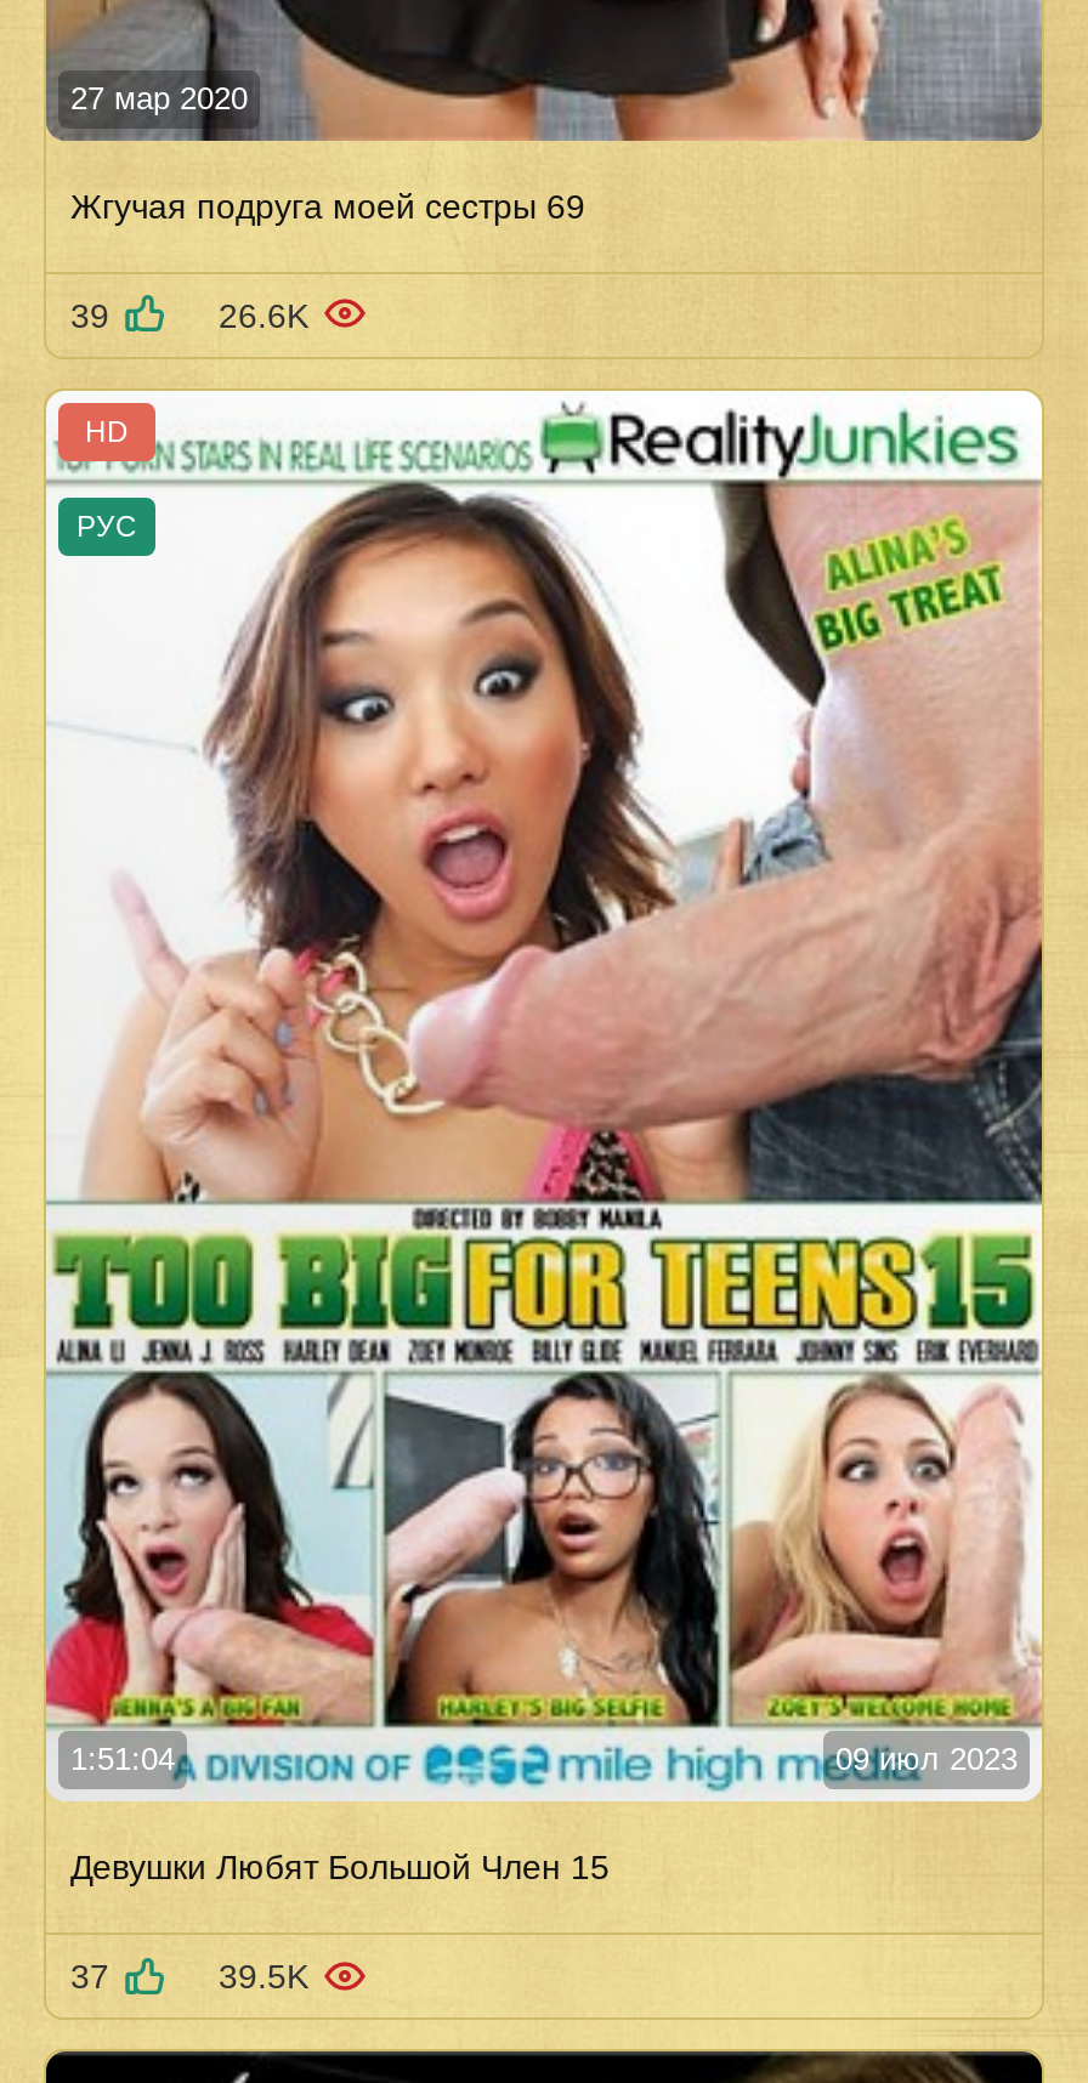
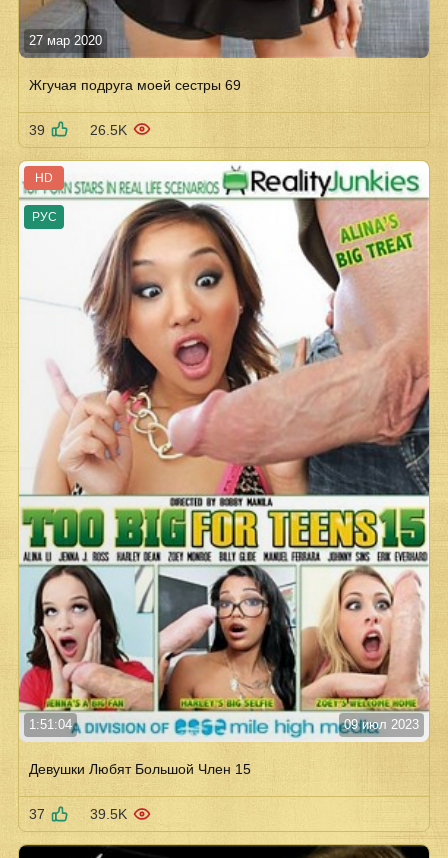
- 26.6K
+ 26.5K
